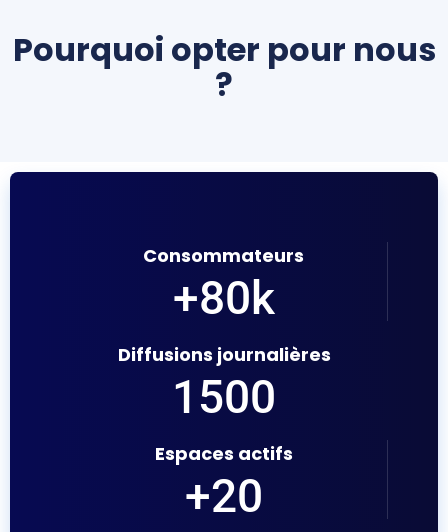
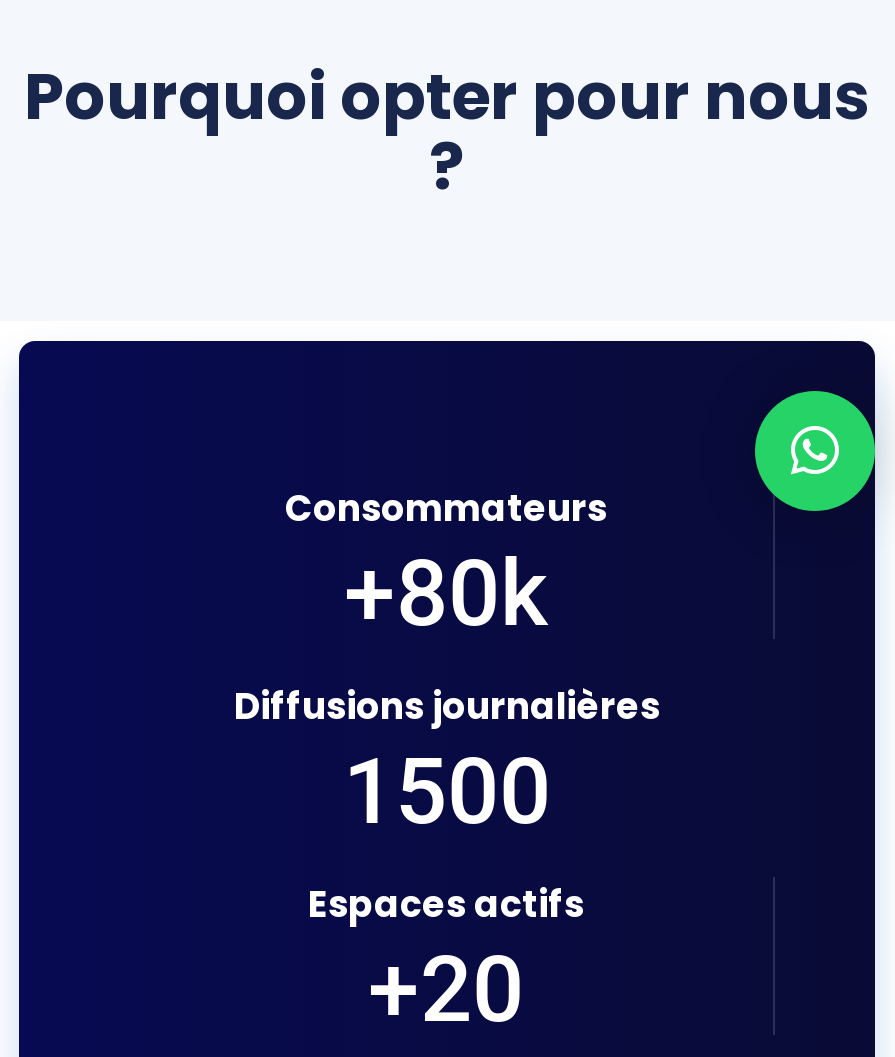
+ [image]
